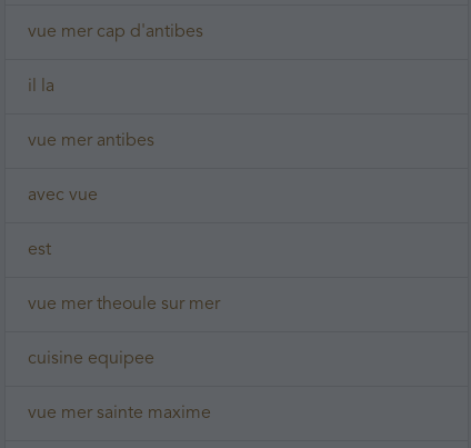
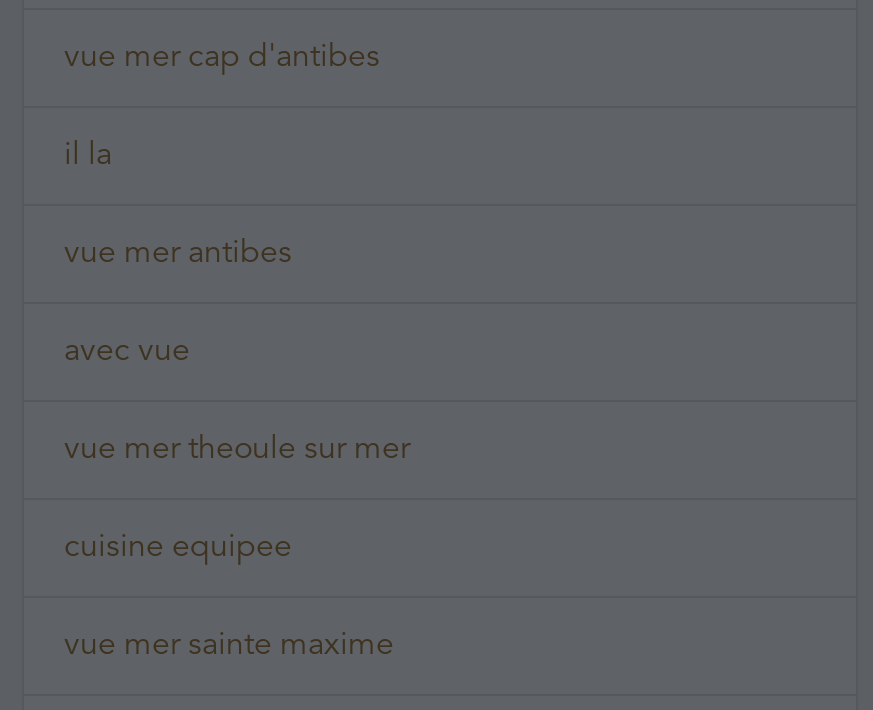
- est
